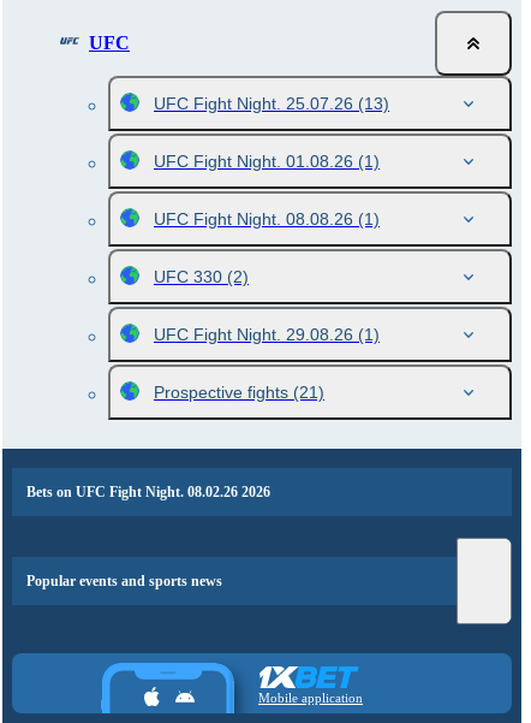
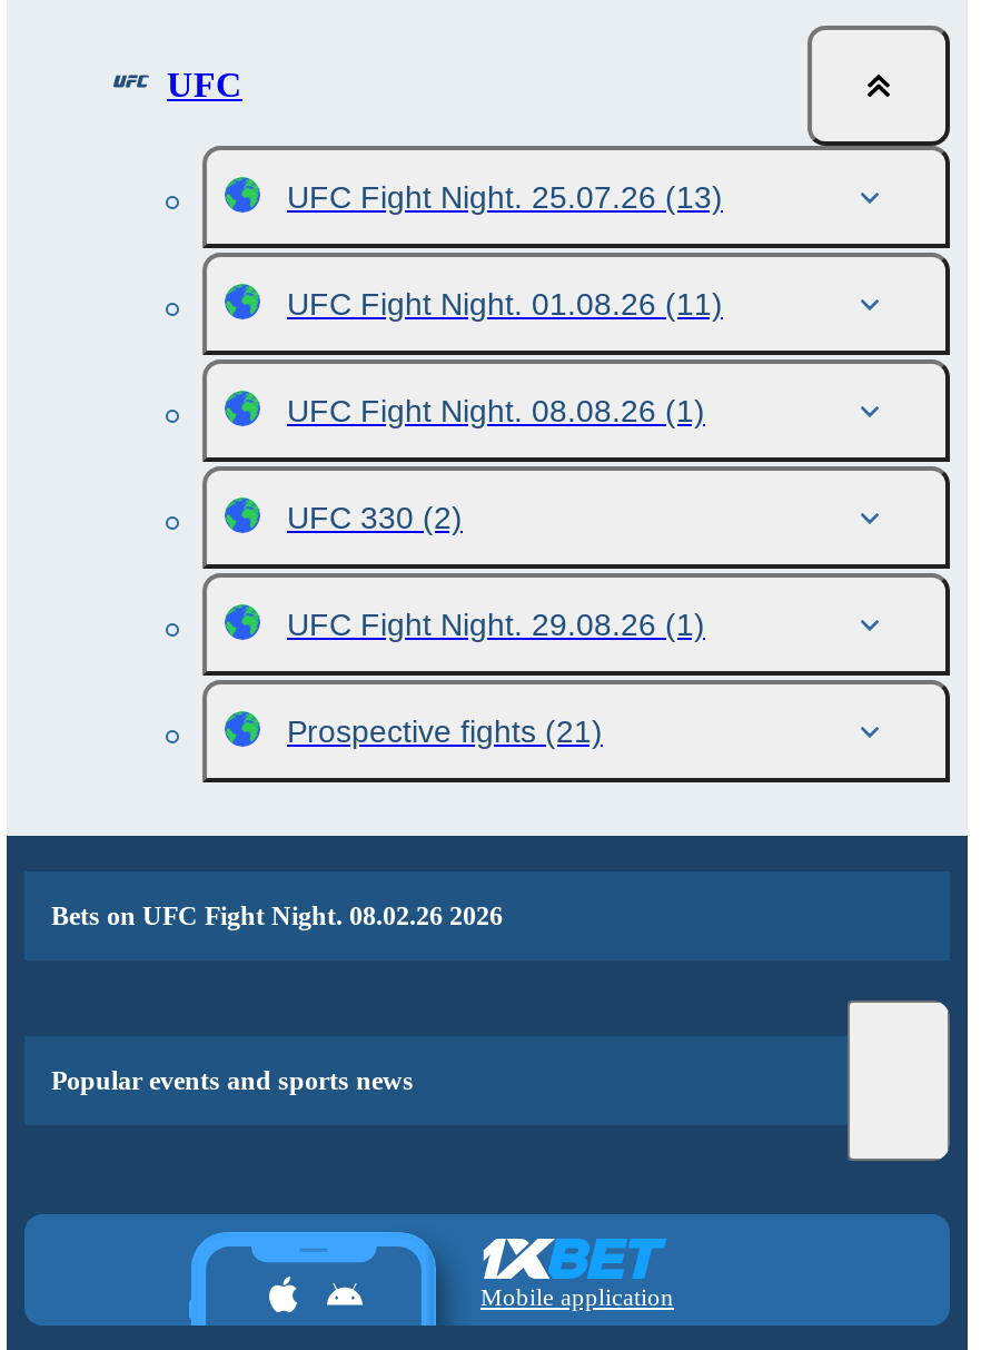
- UFC Fight Night. 01.08.26 (1)
+ UFC Fight Night. 01.08.26 (11)
